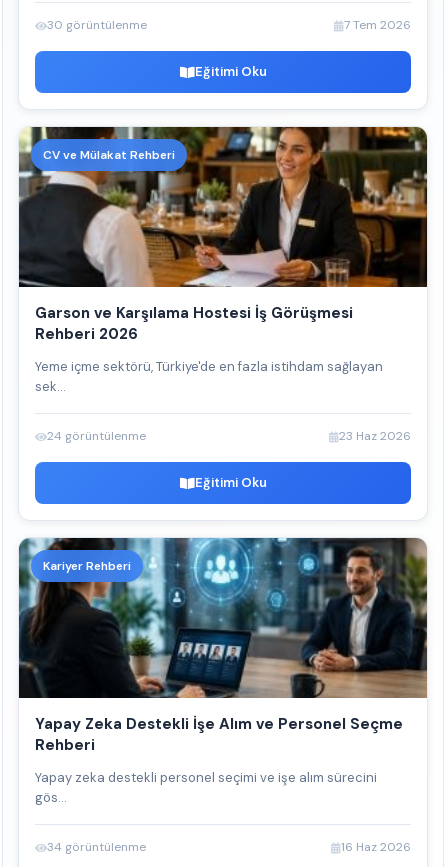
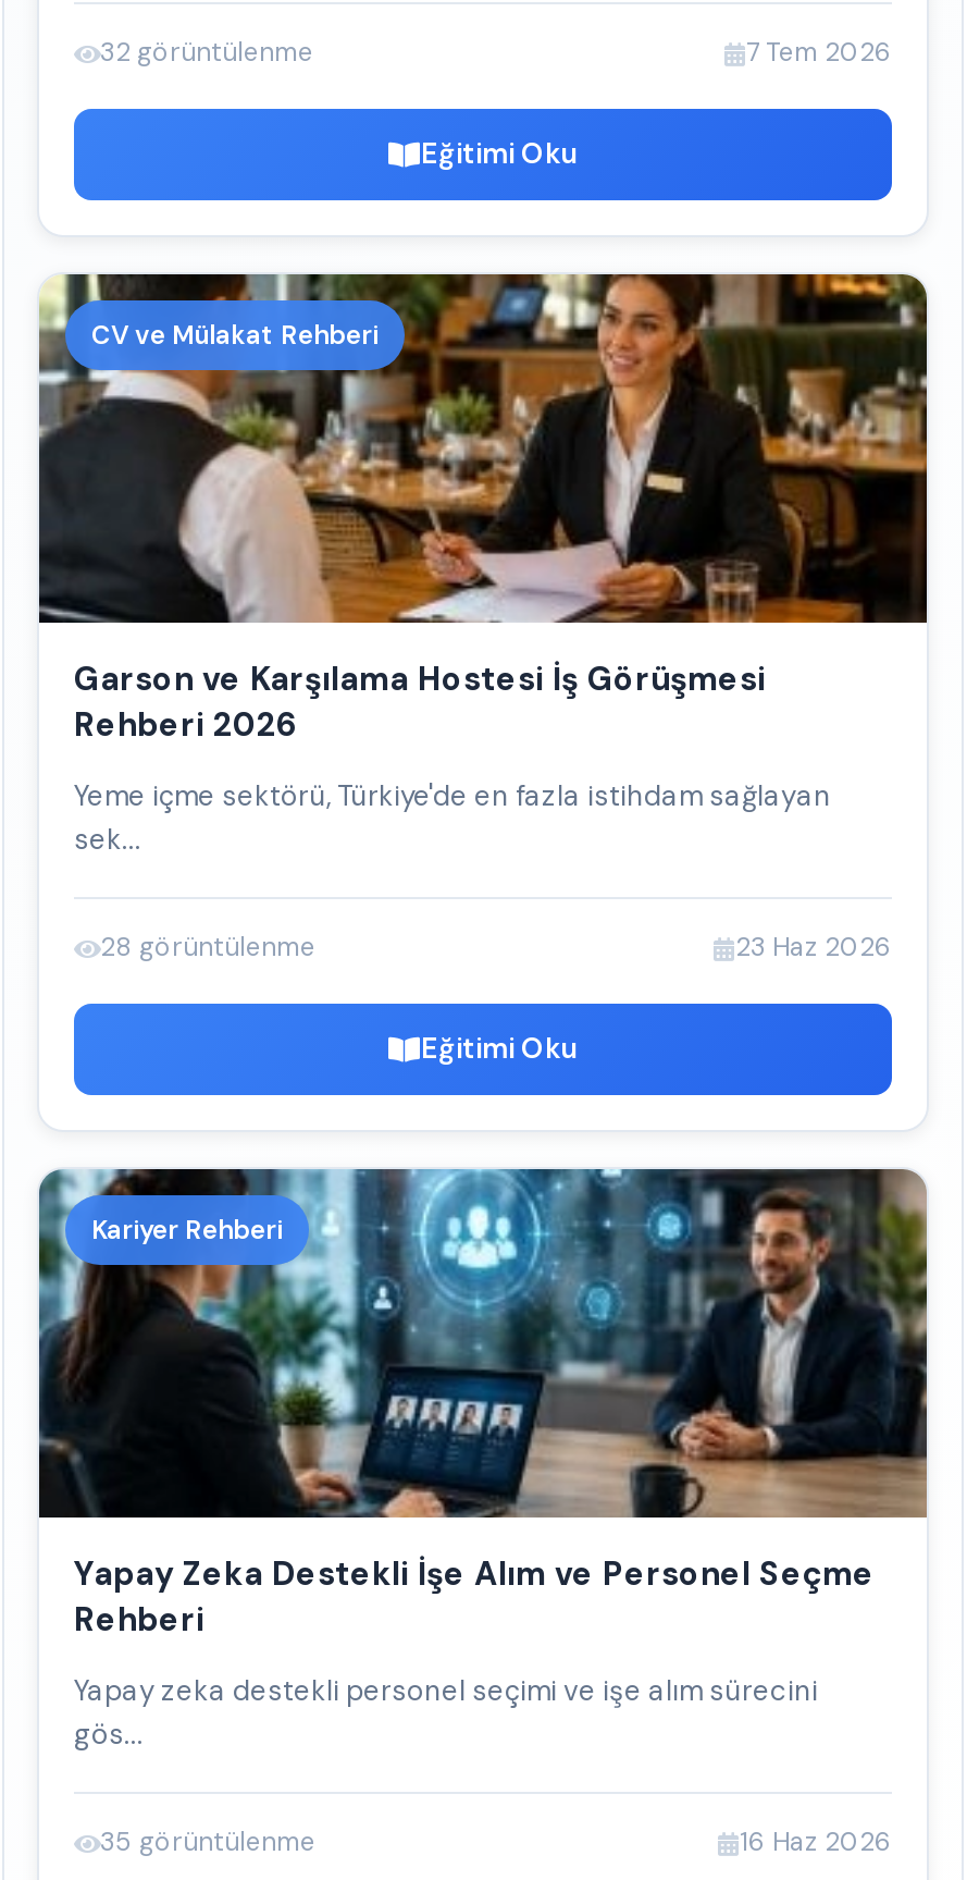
- 30 görüntülenme
+ 32 görüntülenme

- 24 görüntülenme
+ 28 görüntülenme

- 34 görüntülenme
+ 35 görüntülenme
